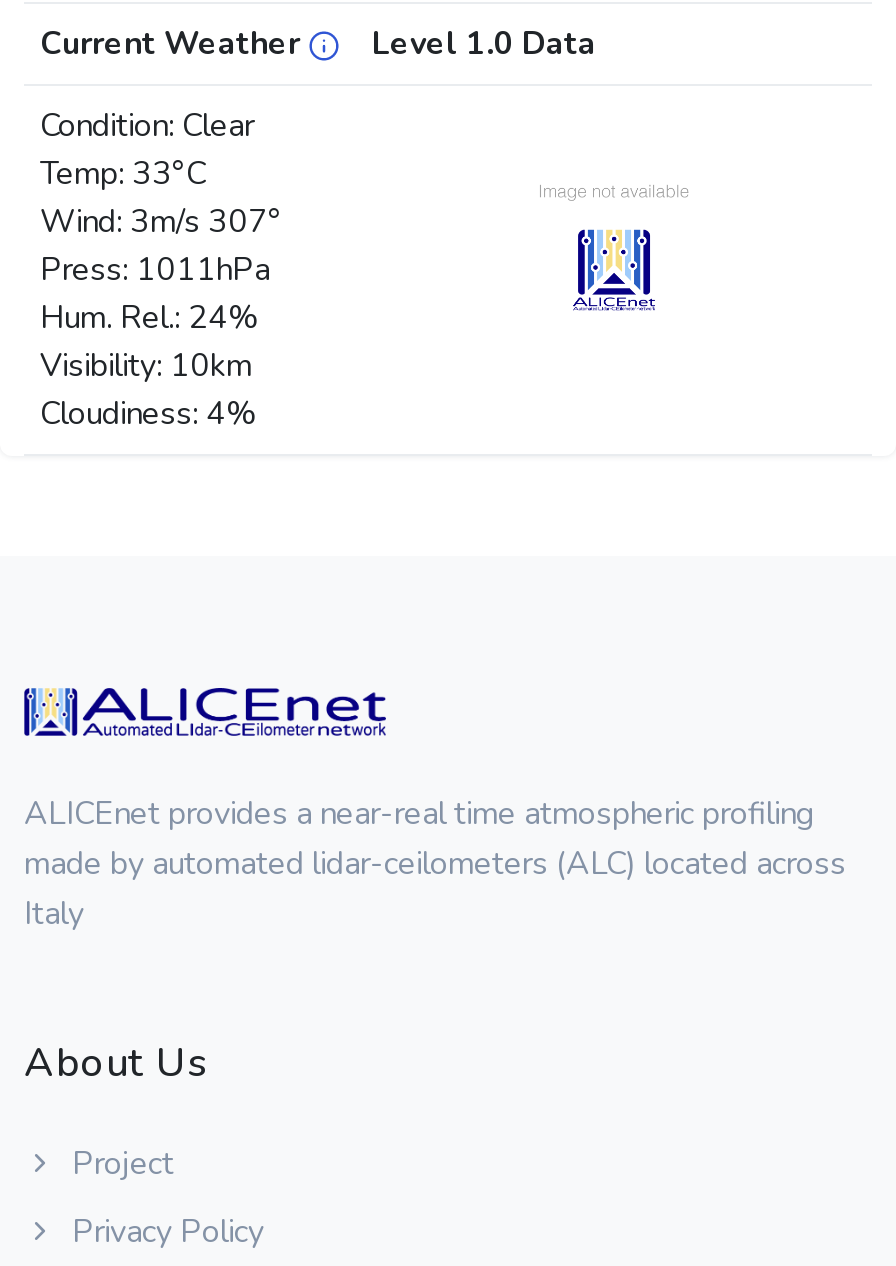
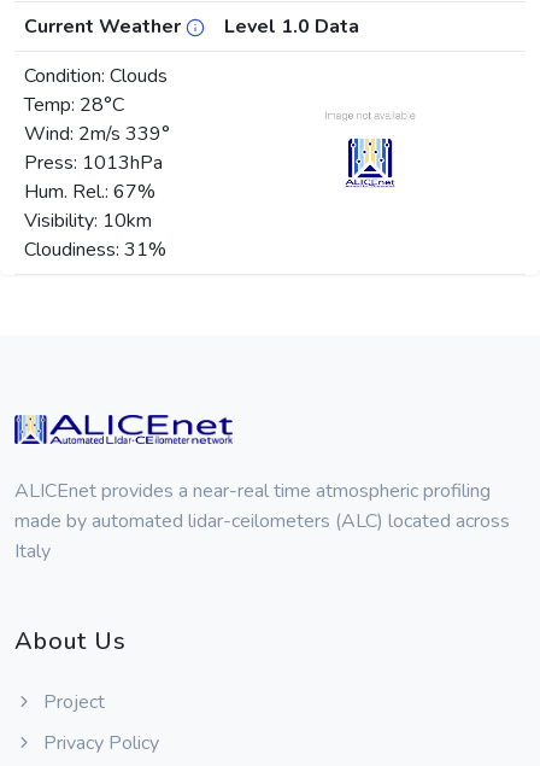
- Condition: Clear
+ Condition: Clouds

- Temp: 33°C
+ Temp: 28°C

- Wind: 3m/s 307°
+ Wind: 2m/s 339°

- Press: 1011hPa
+ Press: 1013hPa

- Hum. Rel.: 24%
+ Hum. Rel.: 67%

- Cloudiness: 4%
+ Cloudiness: 31%
